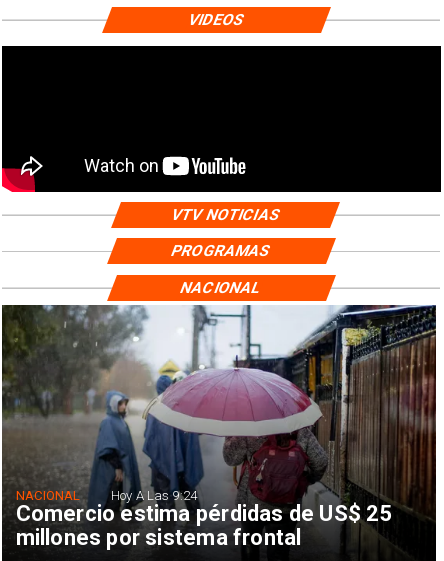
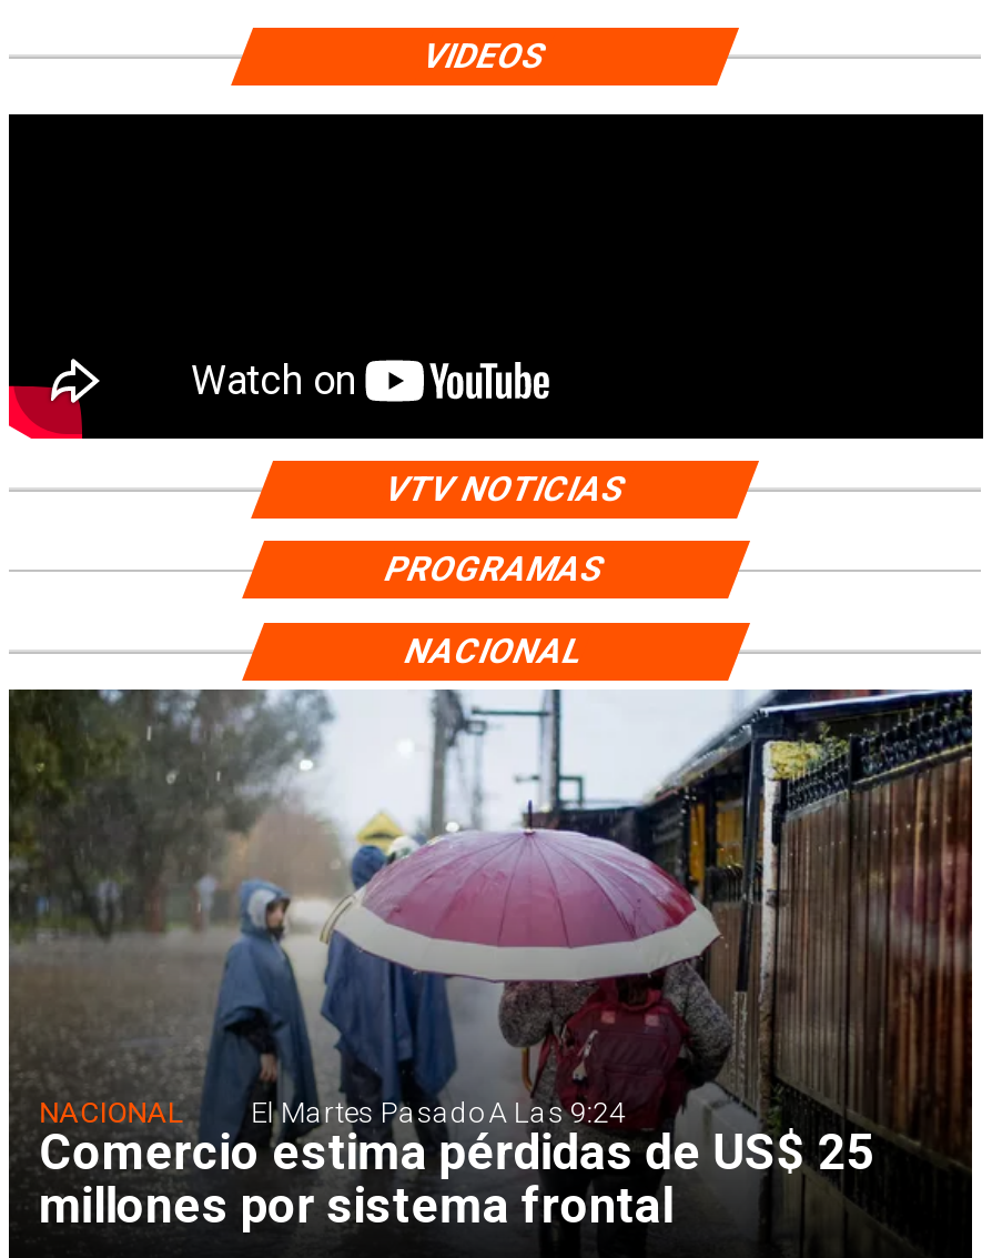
- Hoy A Las 9:24
+ El Martes Pasado A Las 9:24
